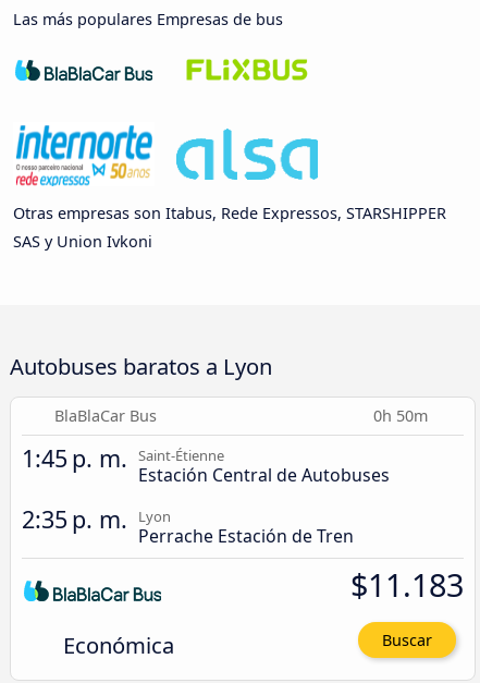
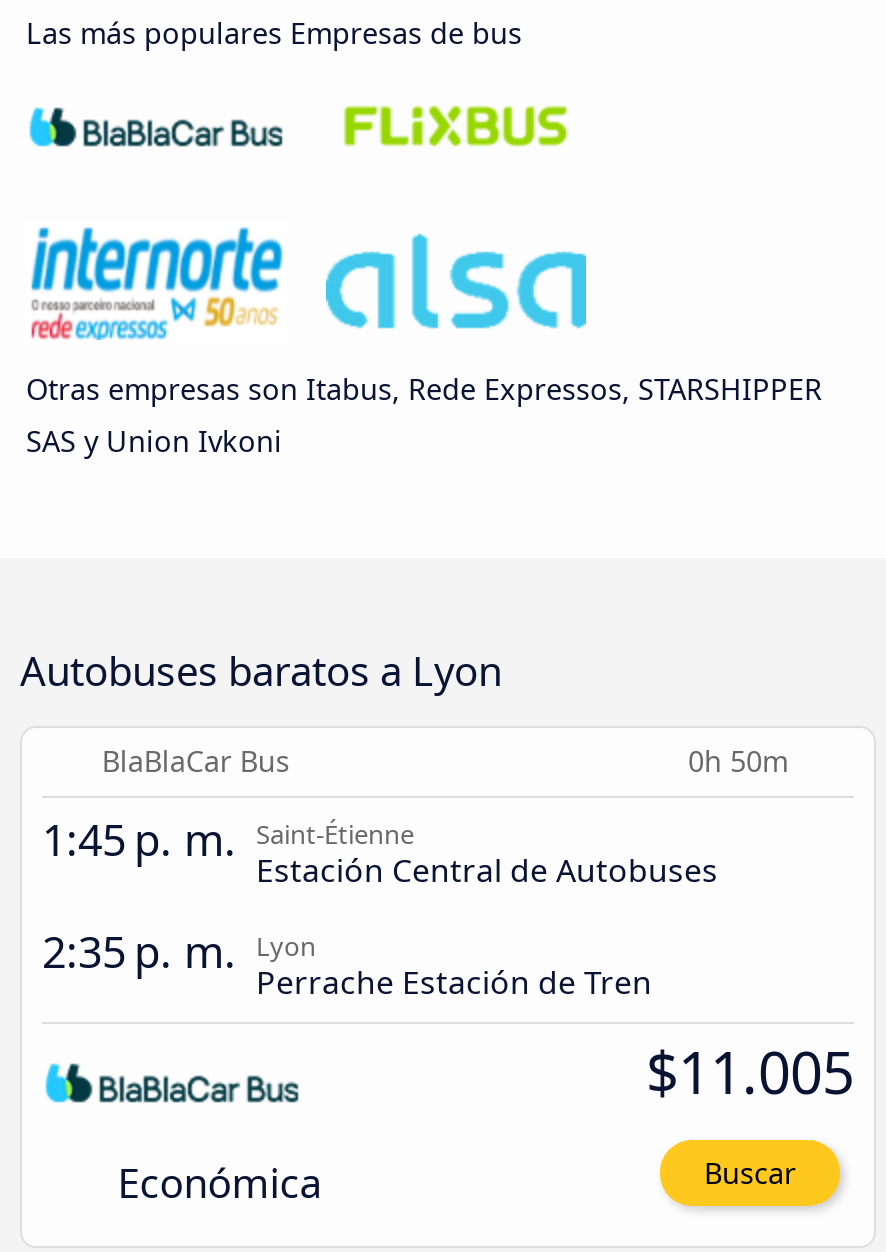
- $11.183
+ $11.005
